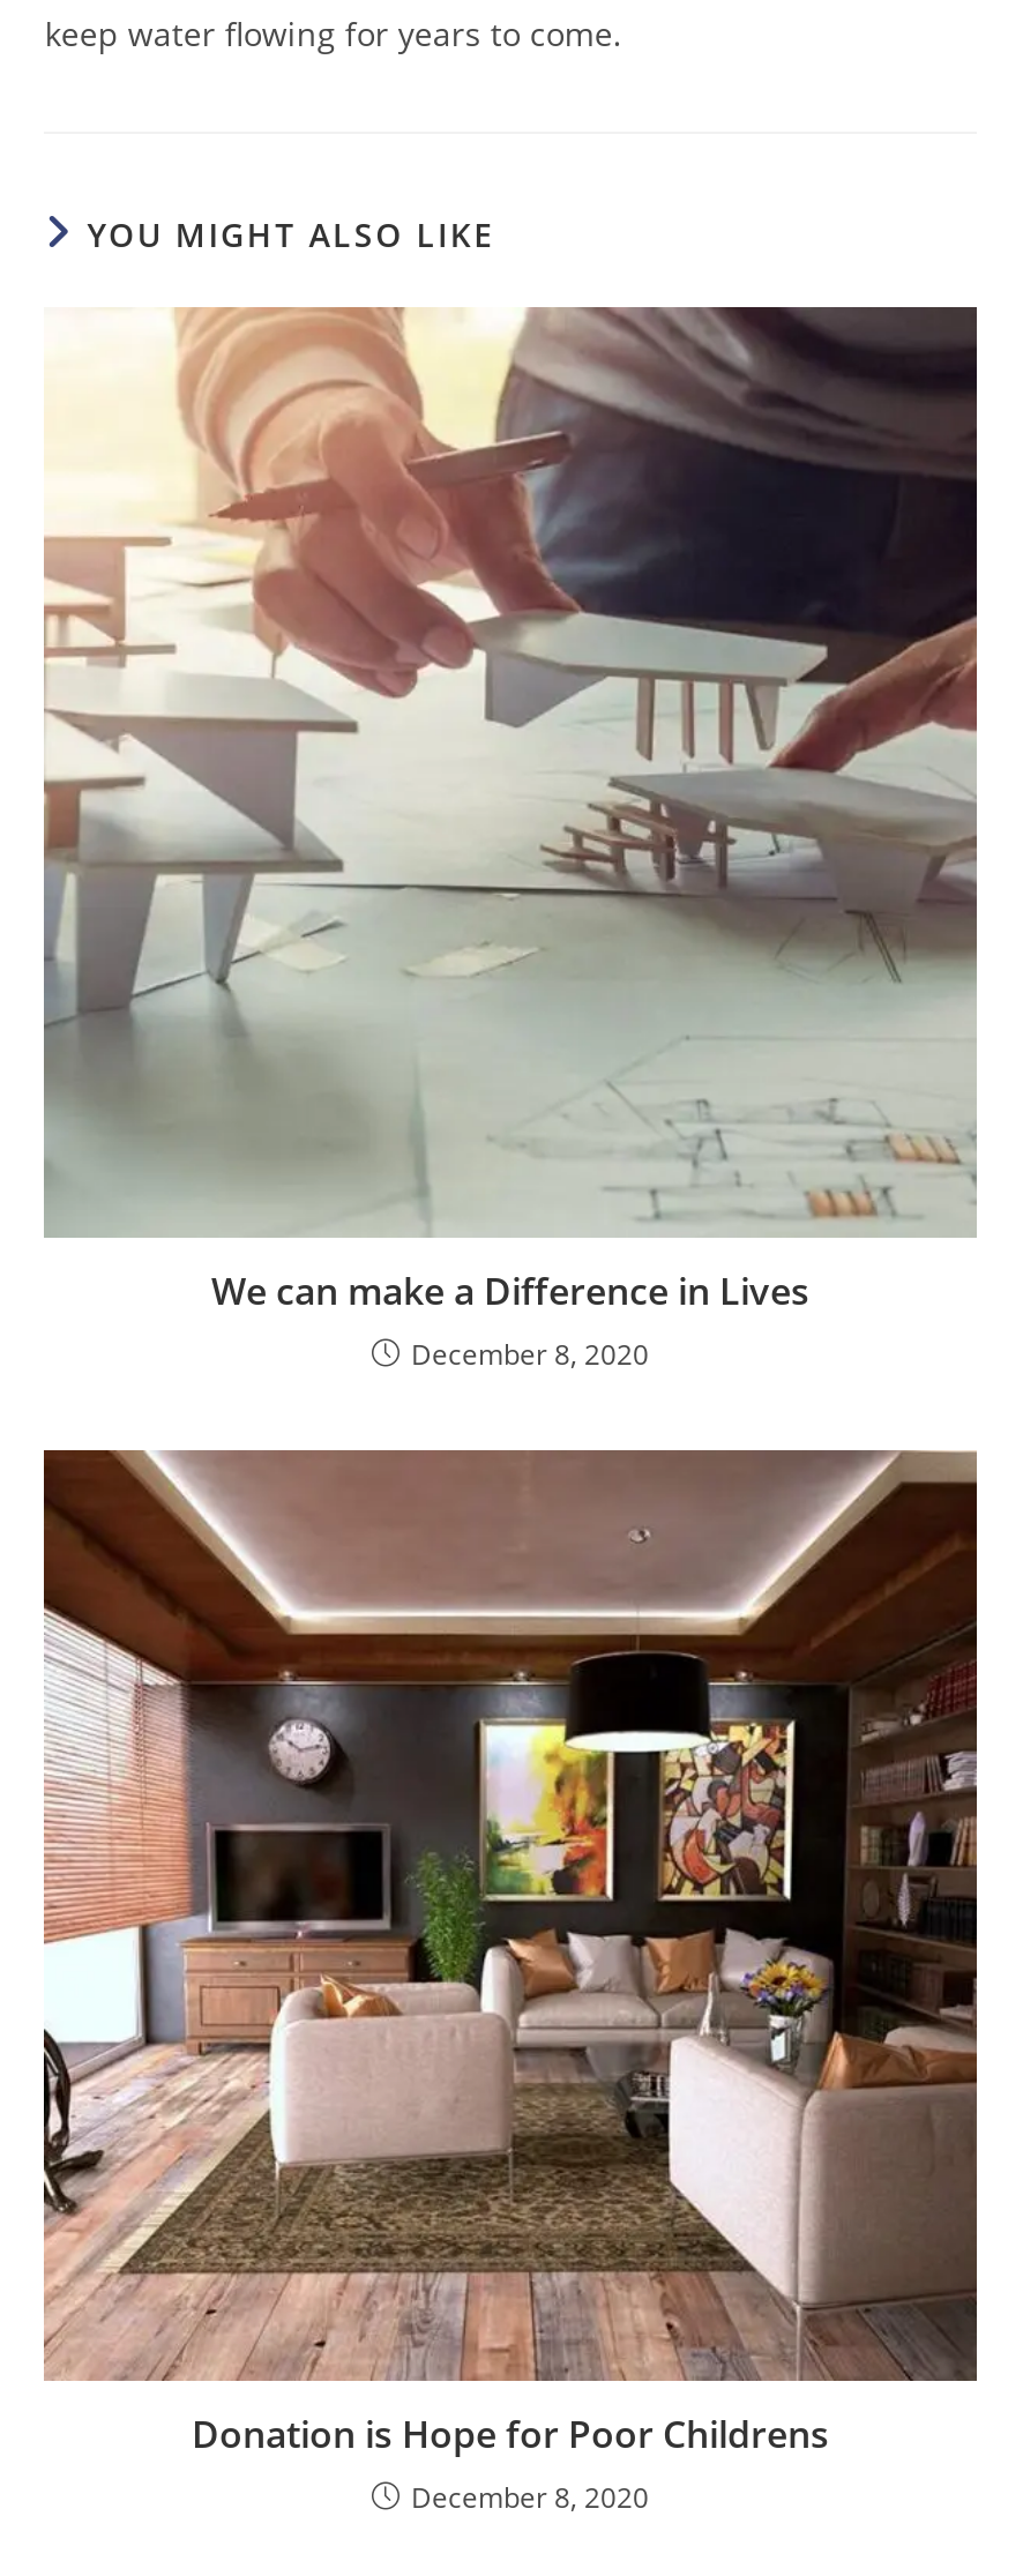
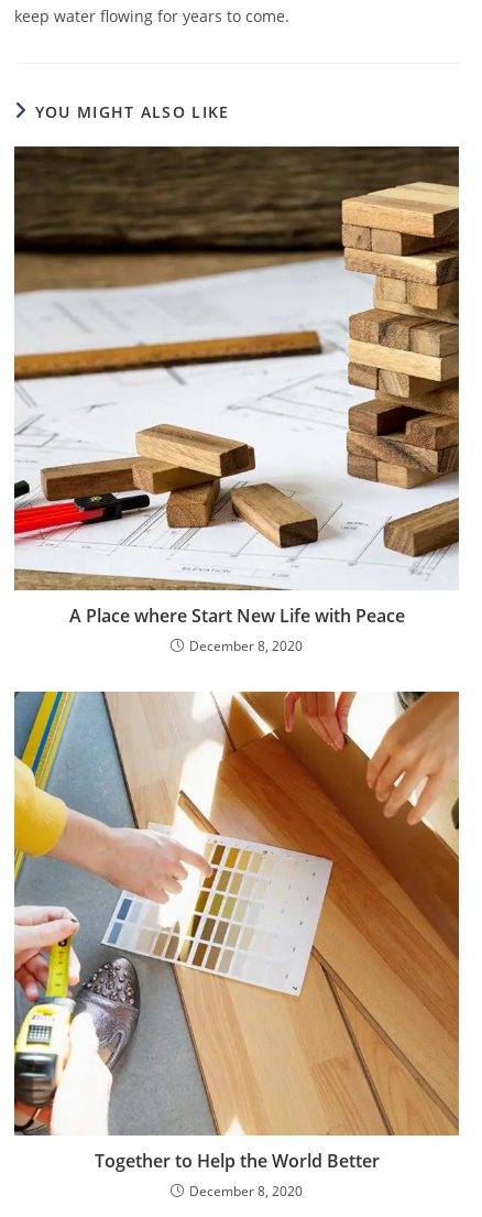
- [image]
- We can make a Difference in Lives
+ [image]
+ A Place where Start New Life with Peace

- [image]
- Donation is Hope for Poor Childrens
+ [image]
+ Together to Help the World Better
